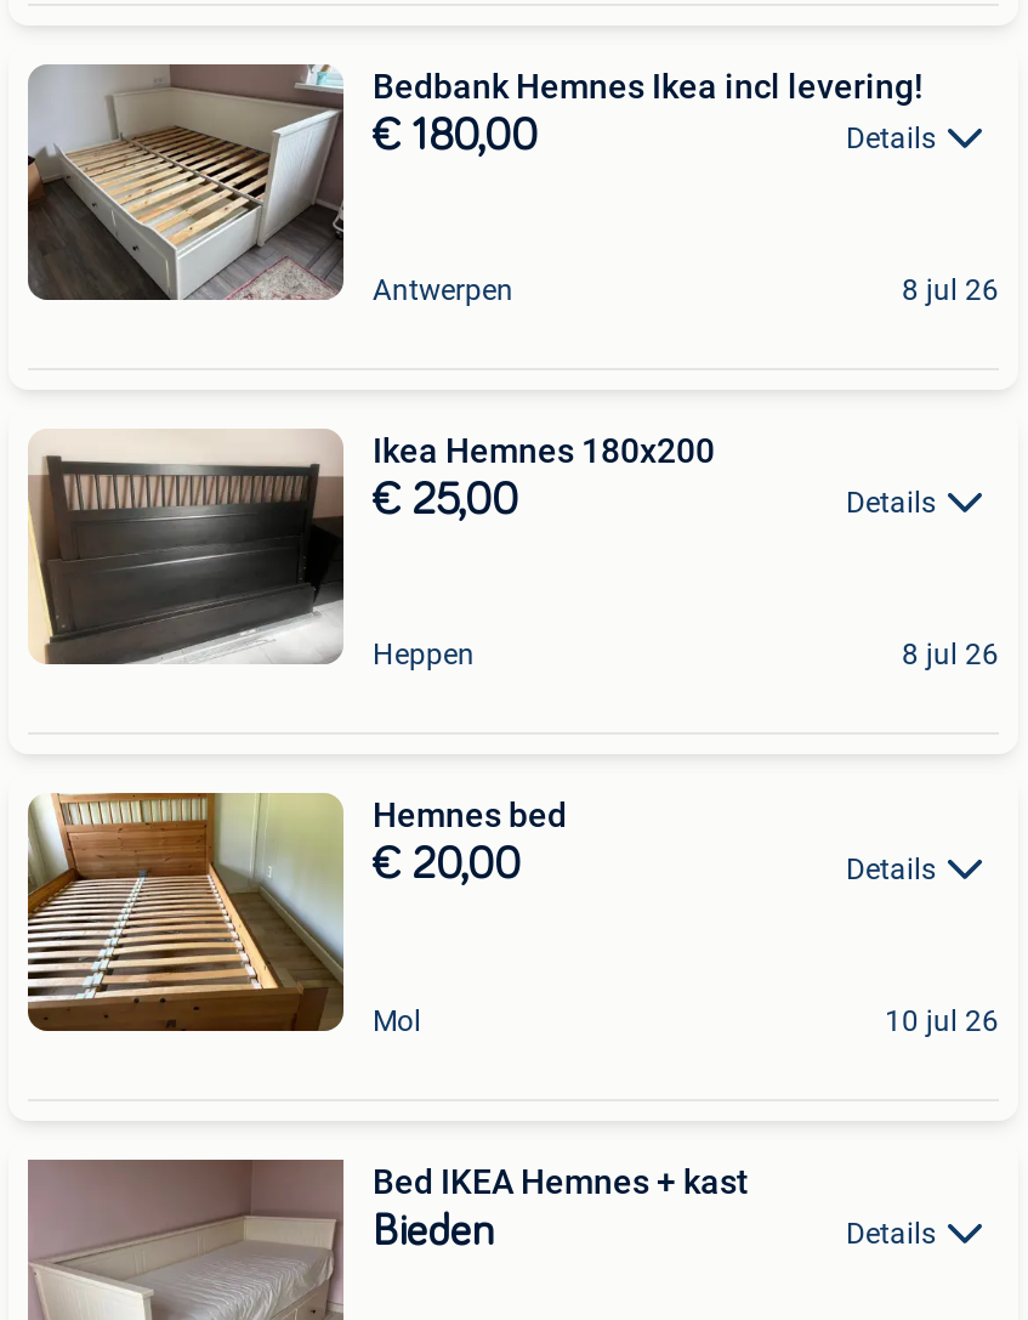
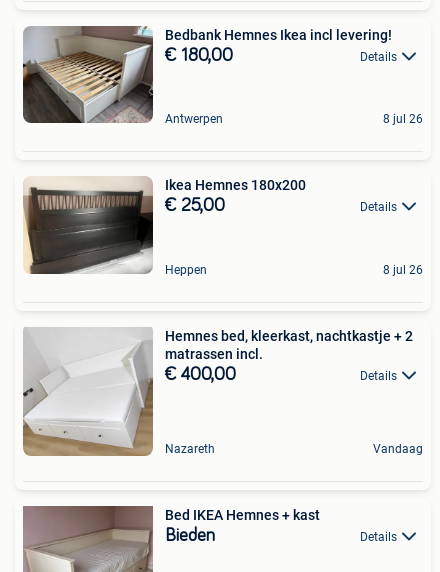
- [image]
- Hemnes bed
- € 20,00
+ [image]
+ Hemnes bed, kleerkast, nachtkastje + 2
+ matrassen incl.
+ € 400,00

- Mol
- 10 jul 26
+ Nazareth
+ Vandaag
